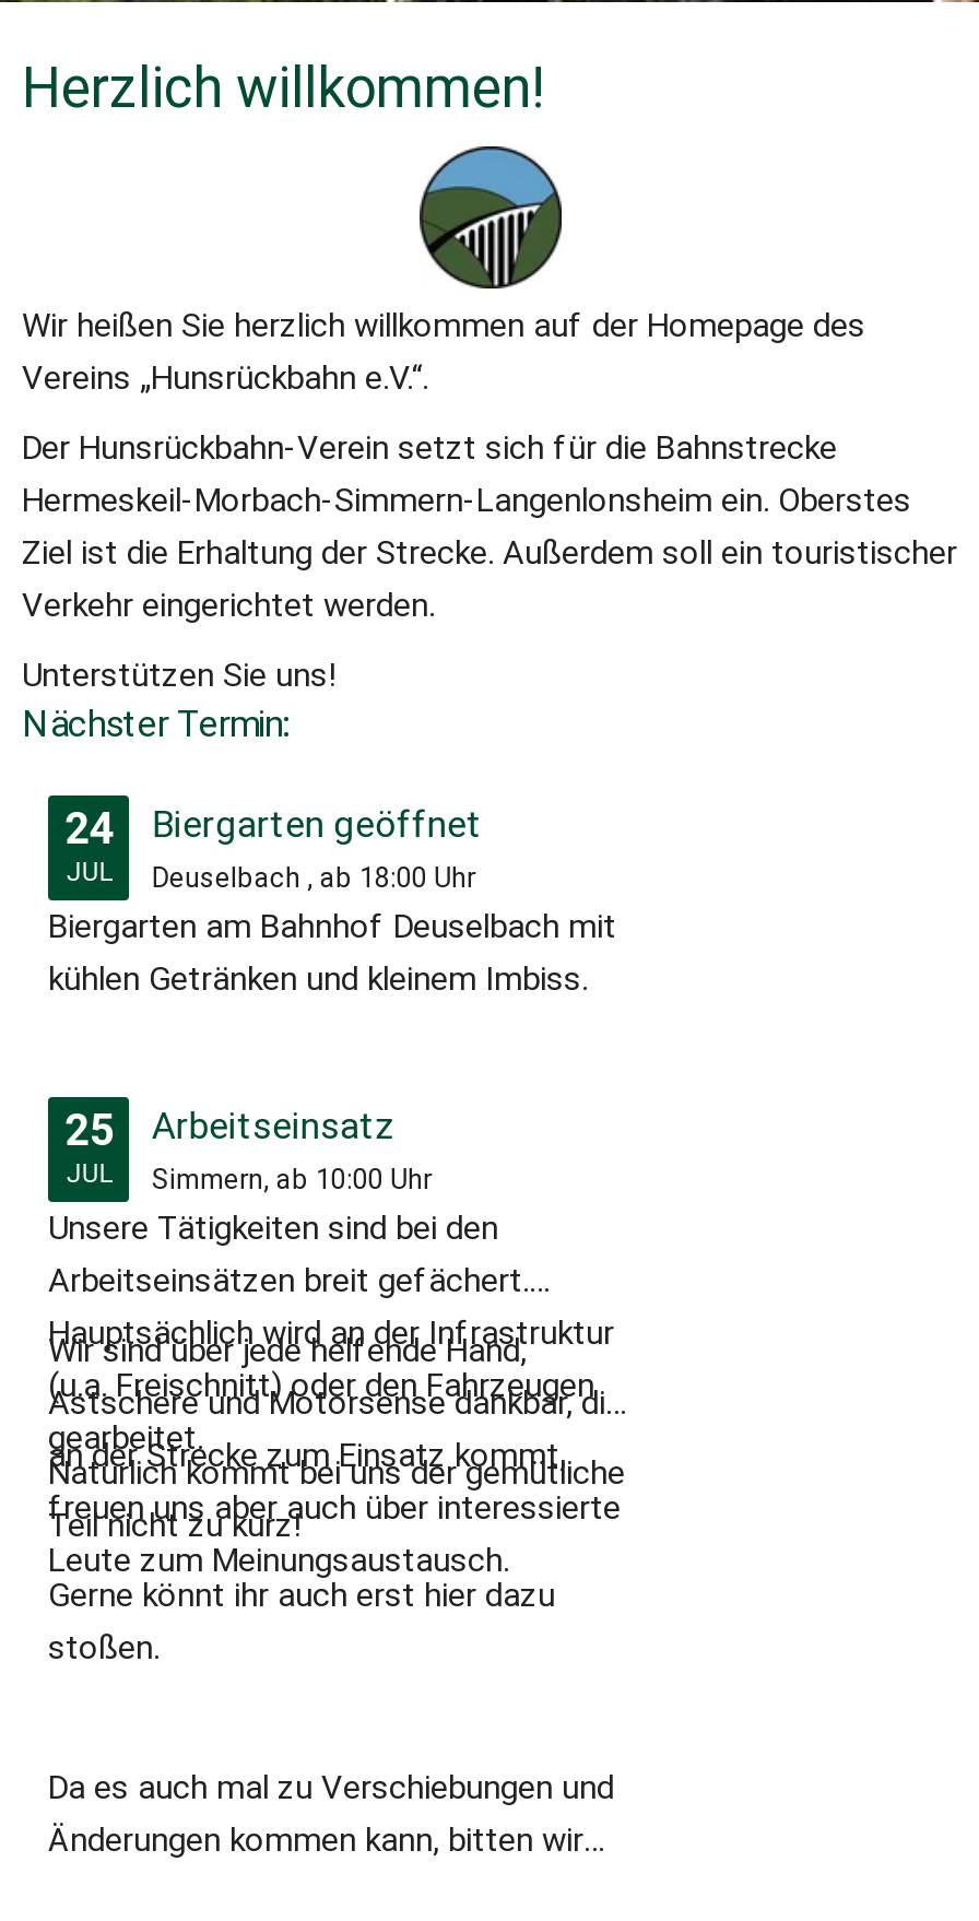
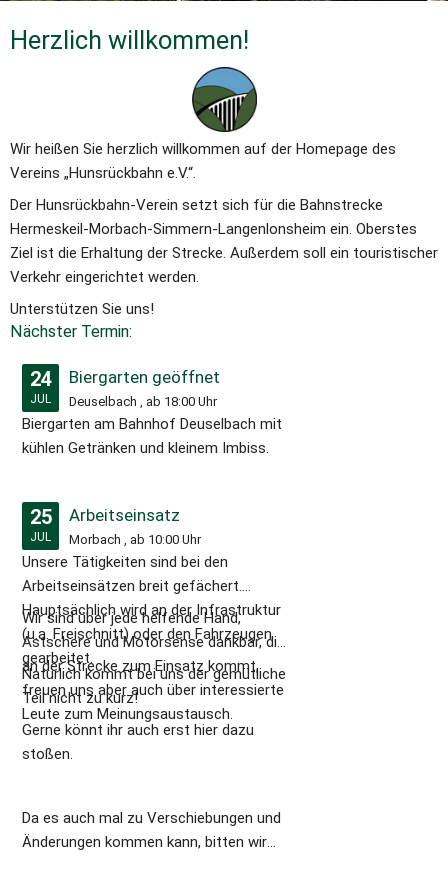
- Simmern, ab 10:00 Uhr
+ Morbach , ab 10:00 Uhr
